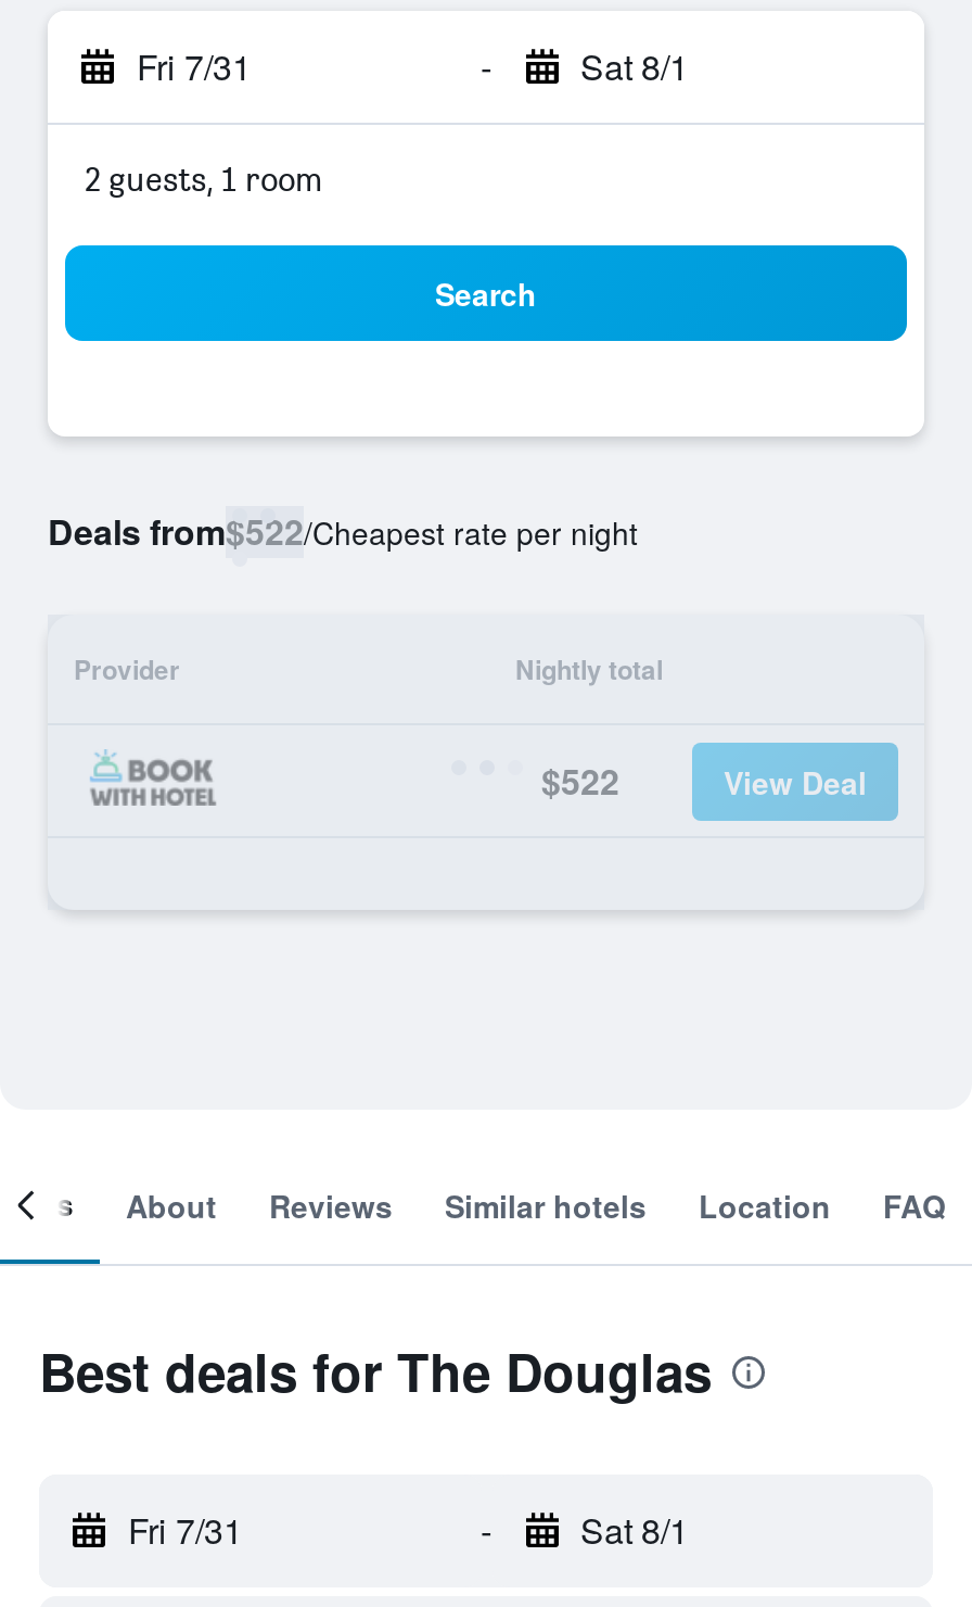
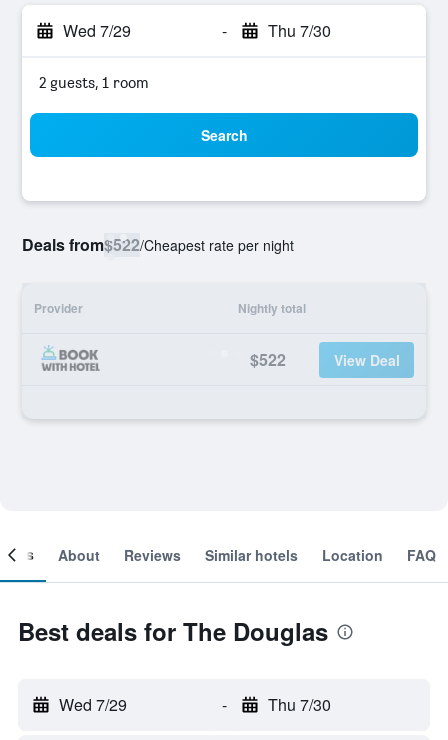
- Fri 7/31
+ Wed 7/29

- Sat 8/1
+ Thu 7/30

- Fri 7/31
+ Wed 7/29

- Sat 8/1
+ Thu 7/30
